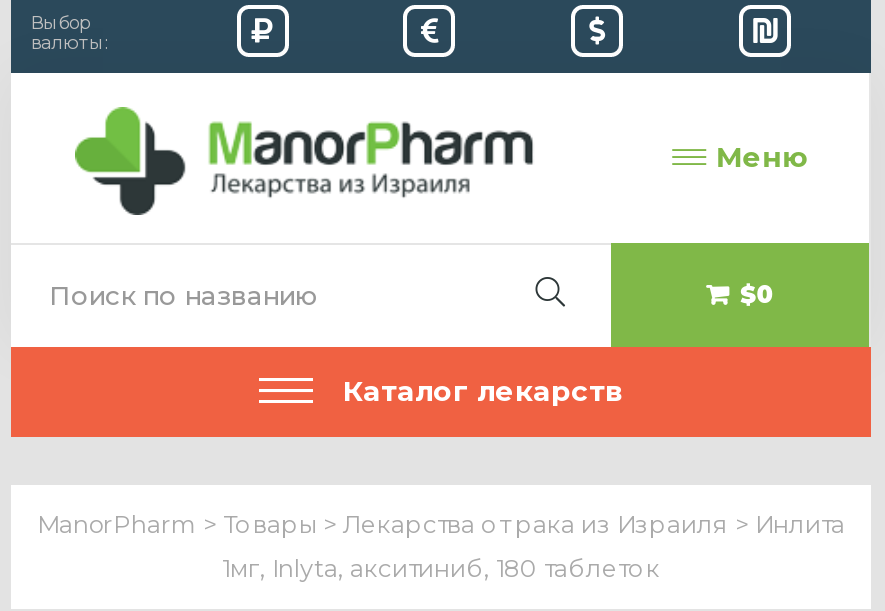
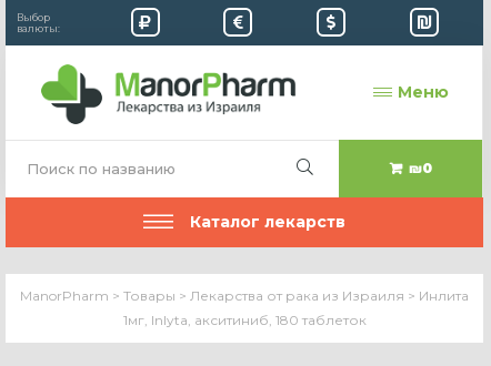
- $0
+ ₪0
